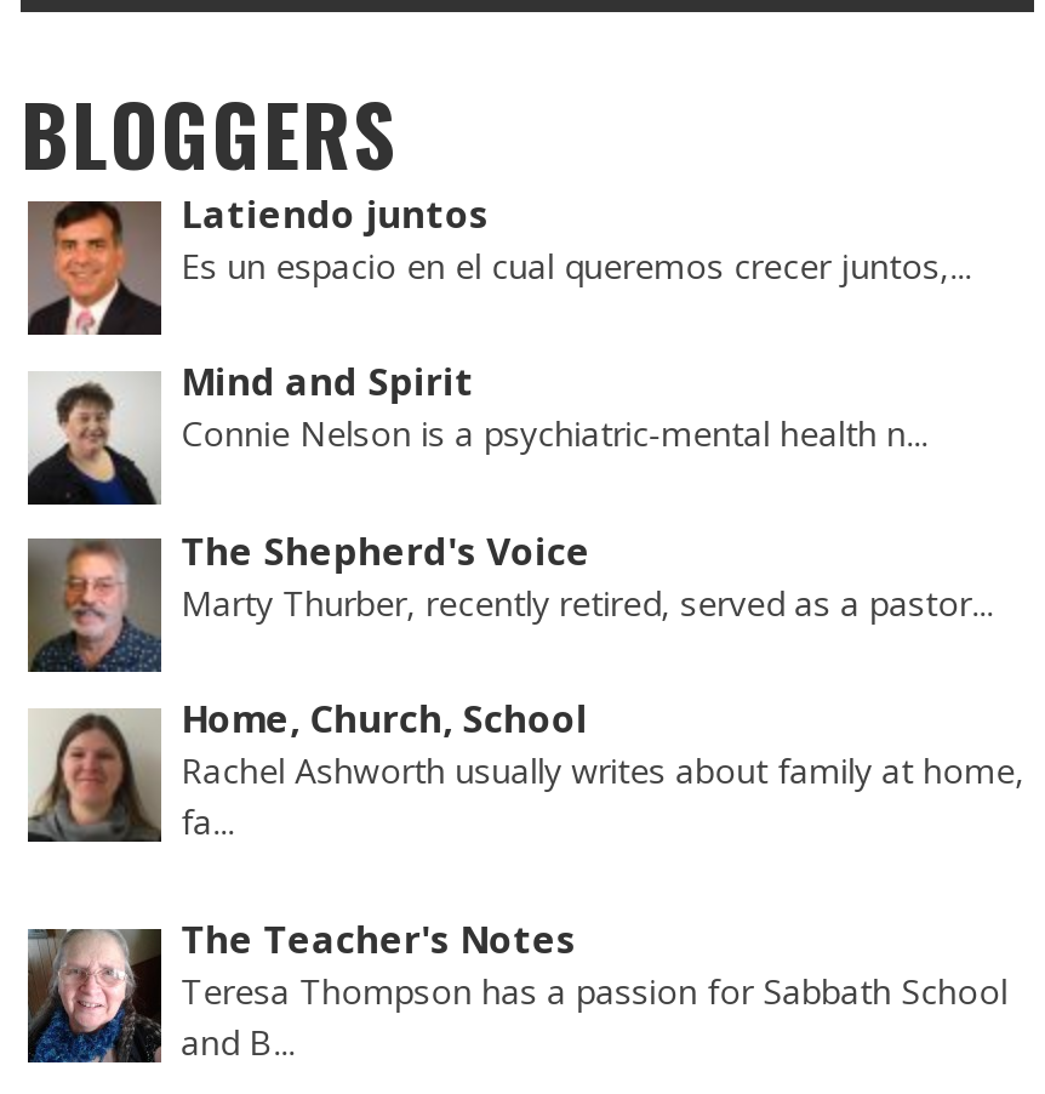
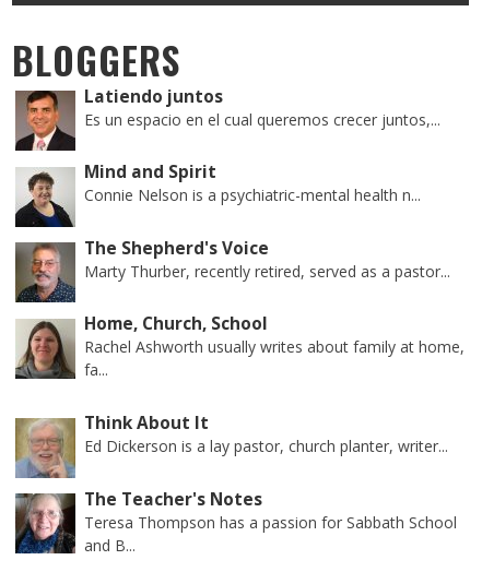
+ [image]
+ Think About It
+ Ed Dickerson is a lay pastor, church planter, writer...
